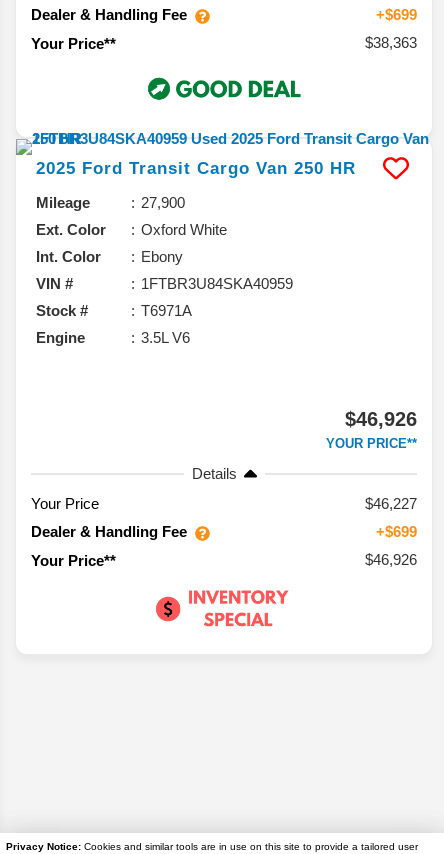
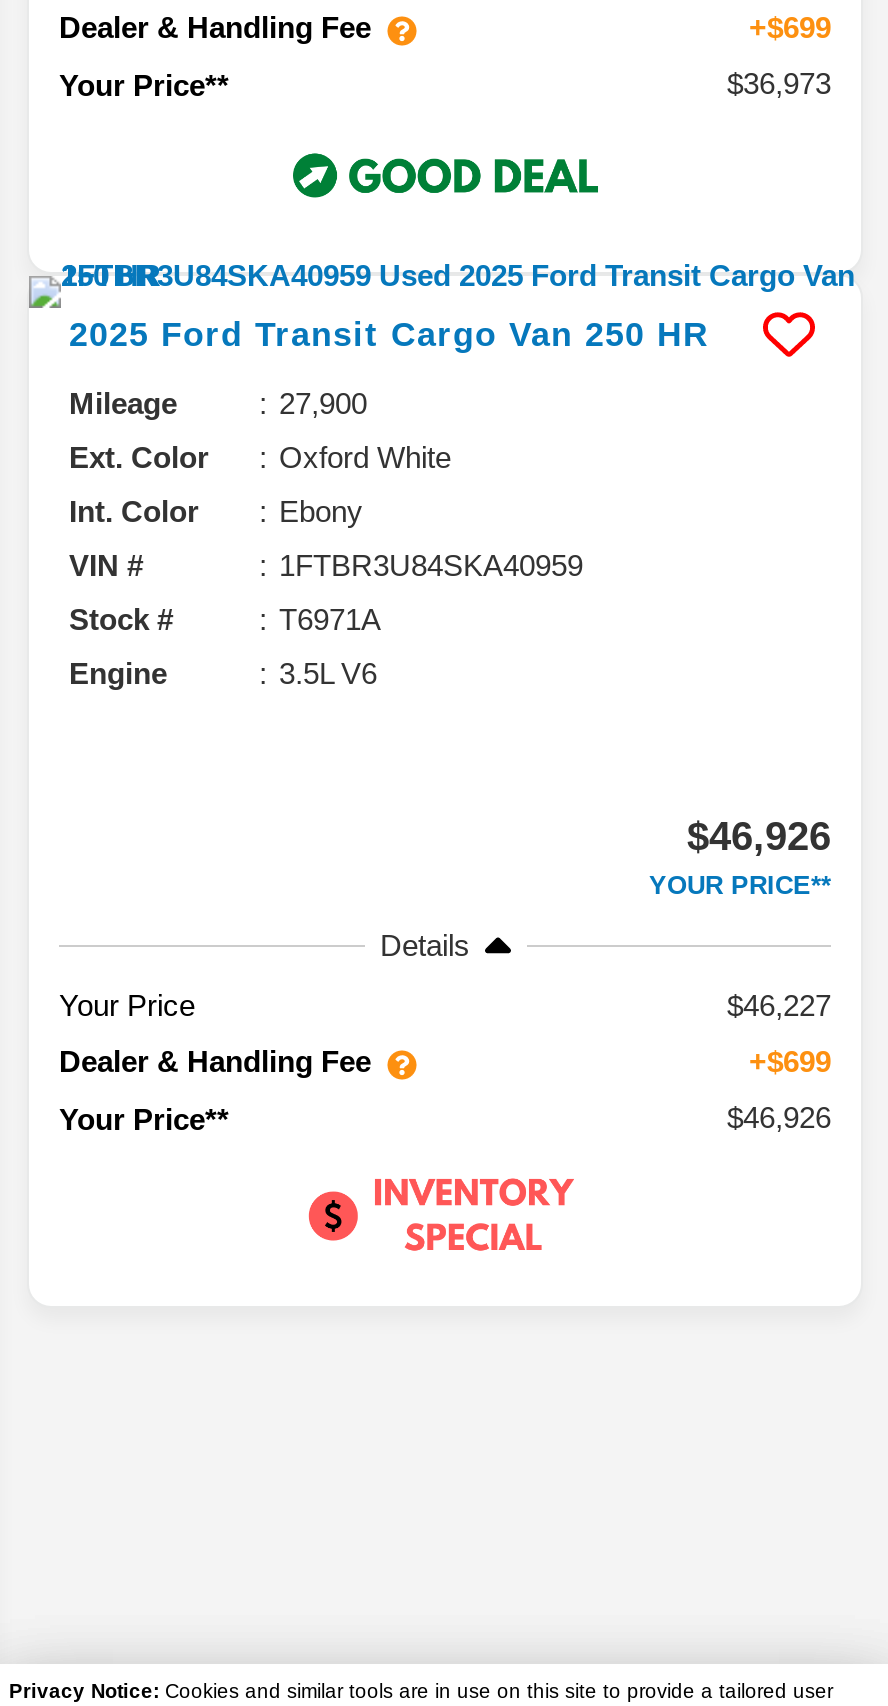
- $38,363
+ $36,973
